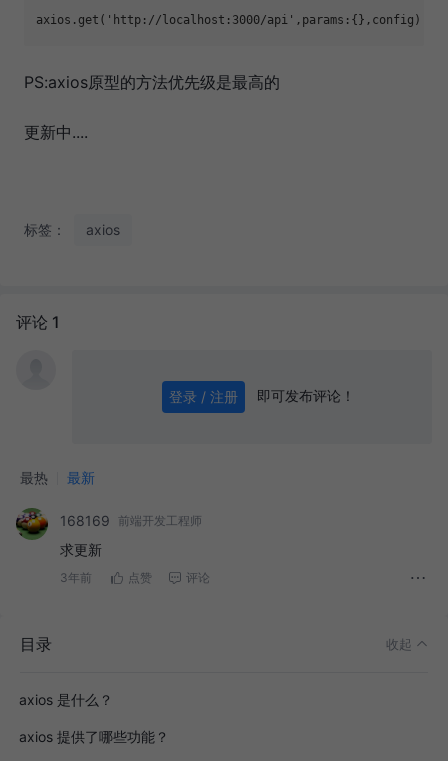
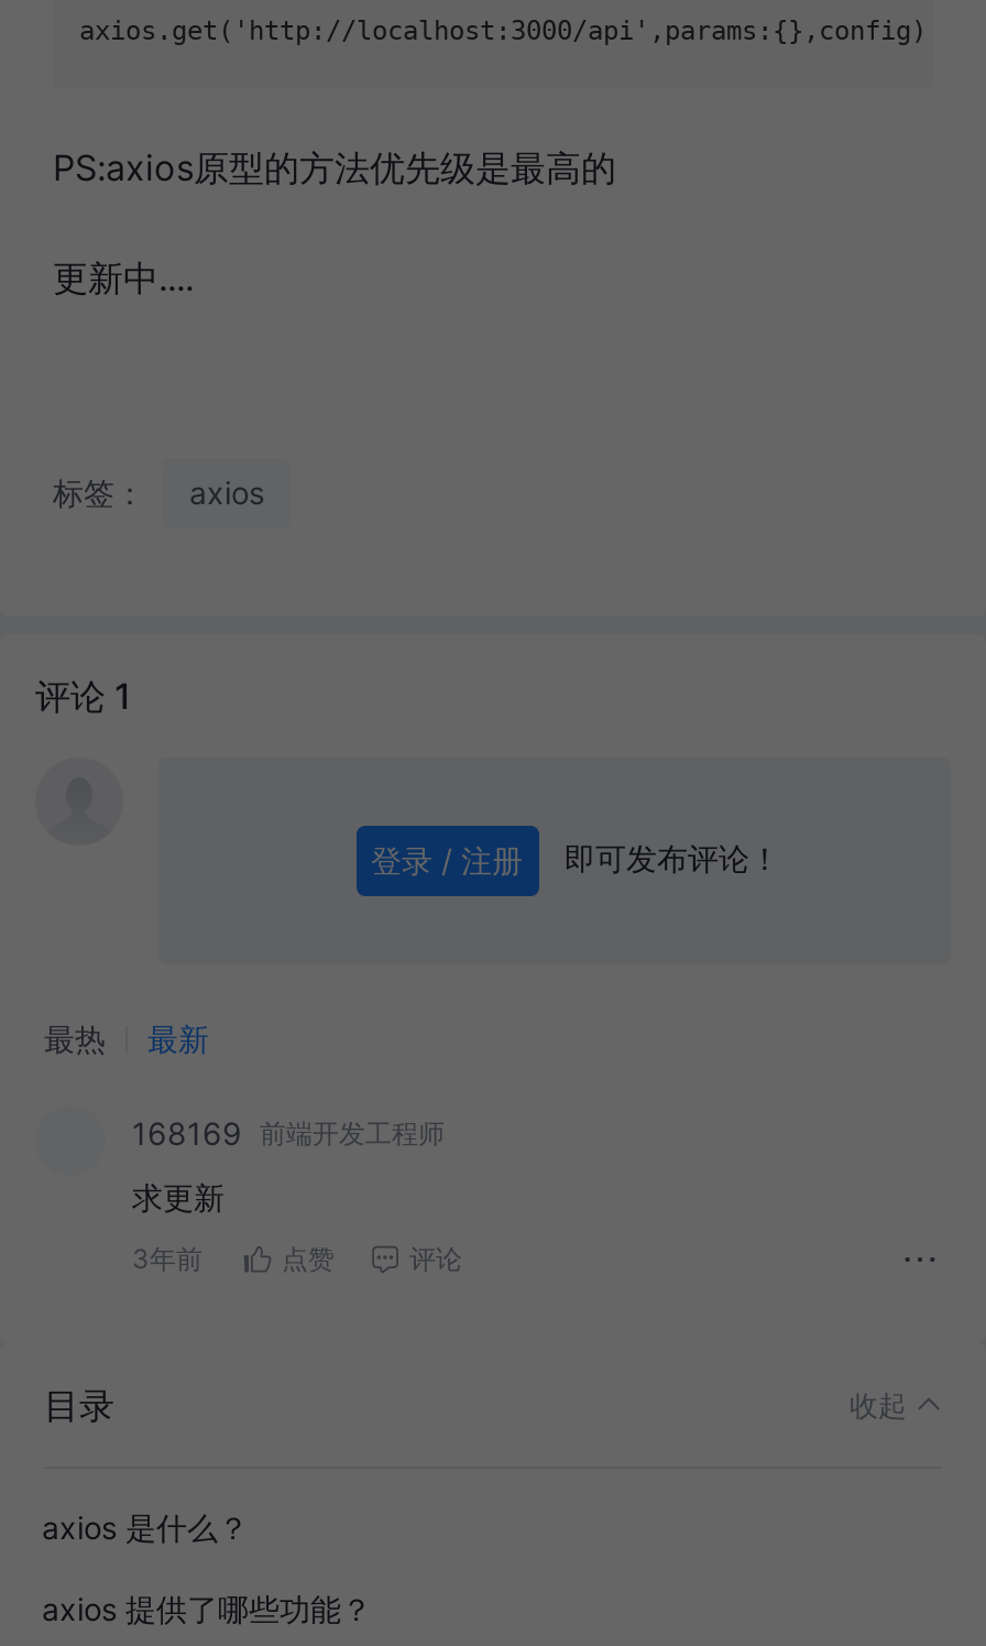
- [image]
